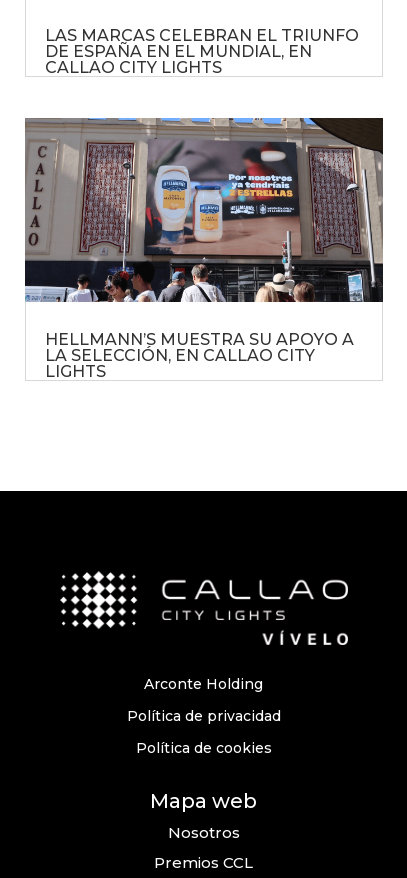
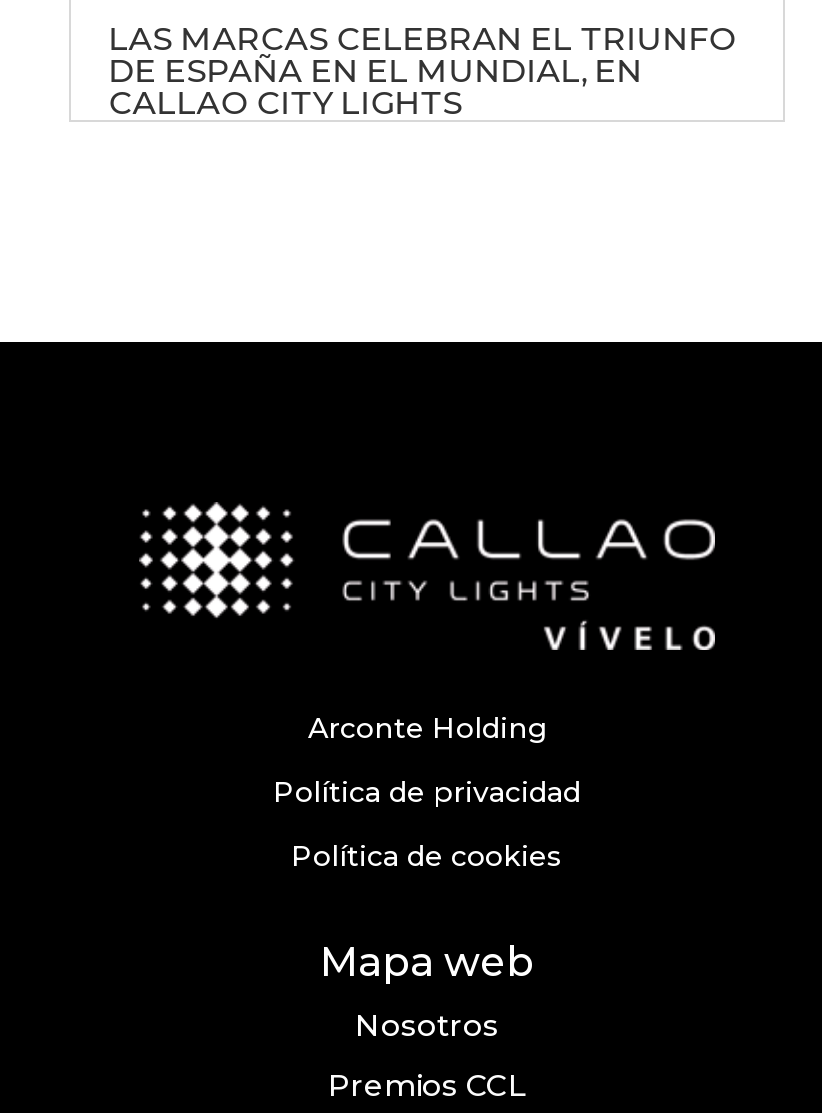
- [image]
- HELLMANN’S MUESTRA SU APOYO A
- LA SELECCIÓN, EN CALLAO CITY
- LIGHTS
